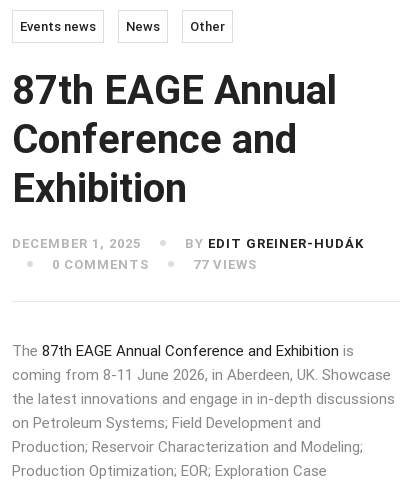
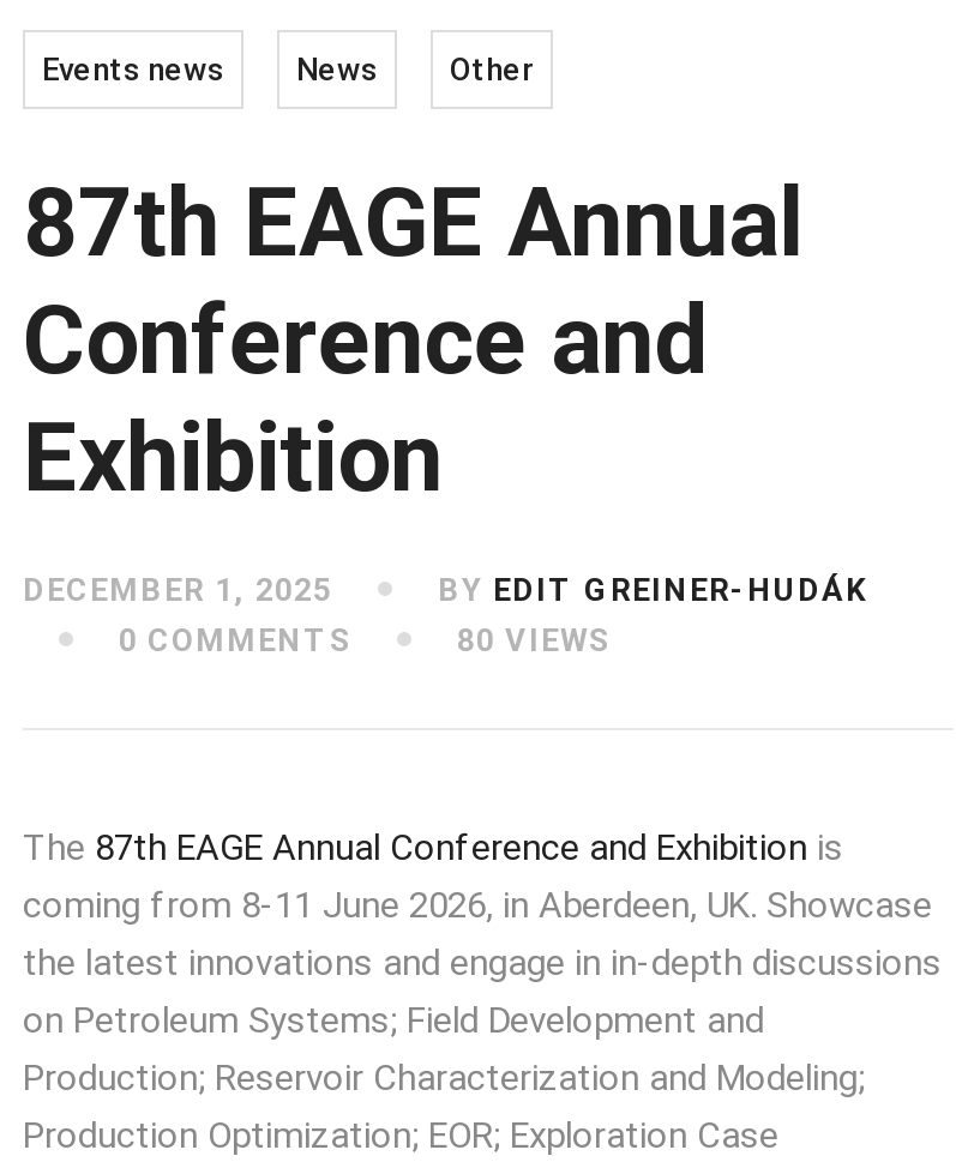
- 77 VIEWS
+ 80 VIEWS
